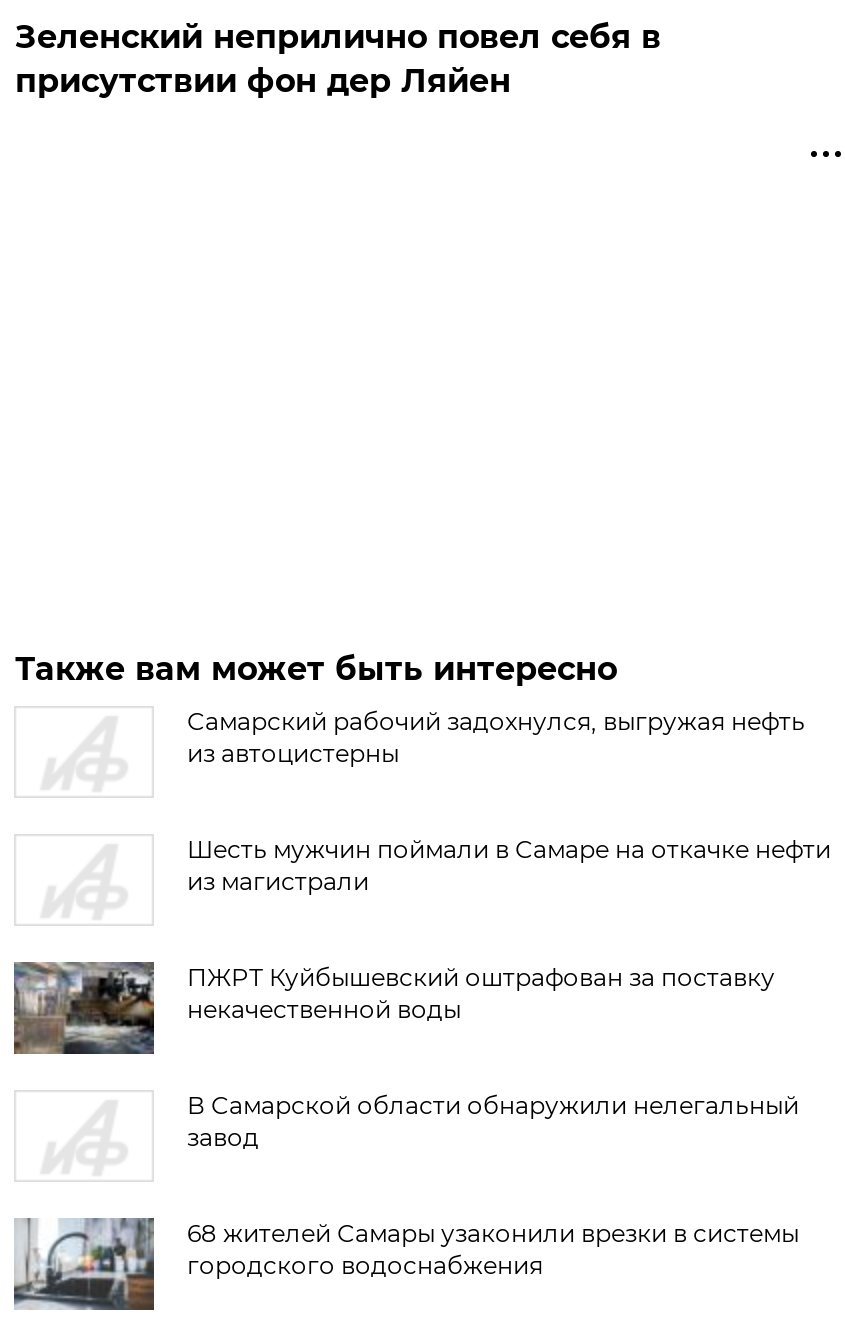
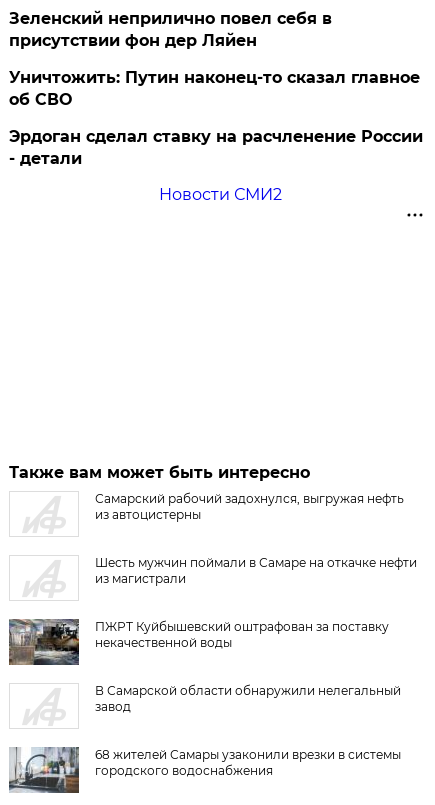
+ Уничтожить: Путин наконец-то сказал главное
+ об СВО
+ Эрдоган сделал ставку на расчленение России
+ - детали
+ Новости СМИ2
